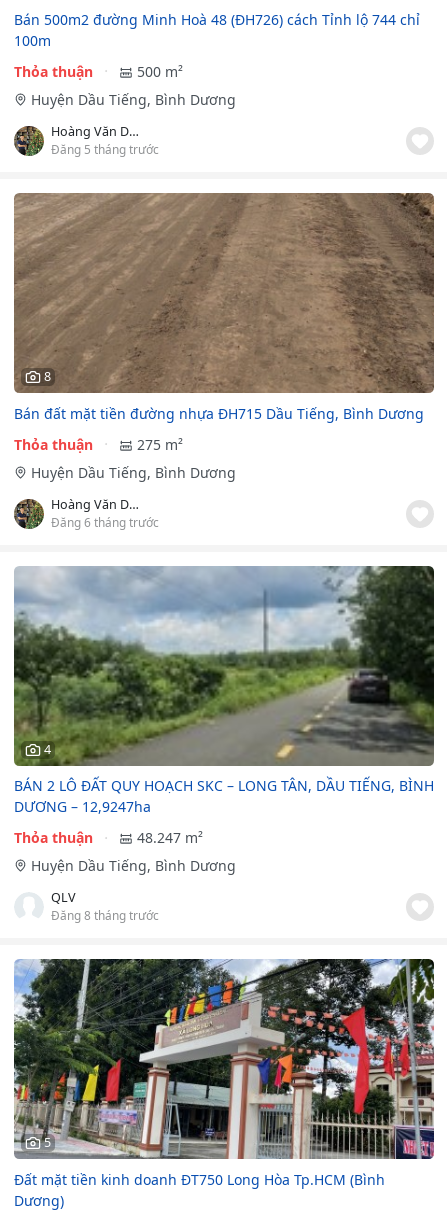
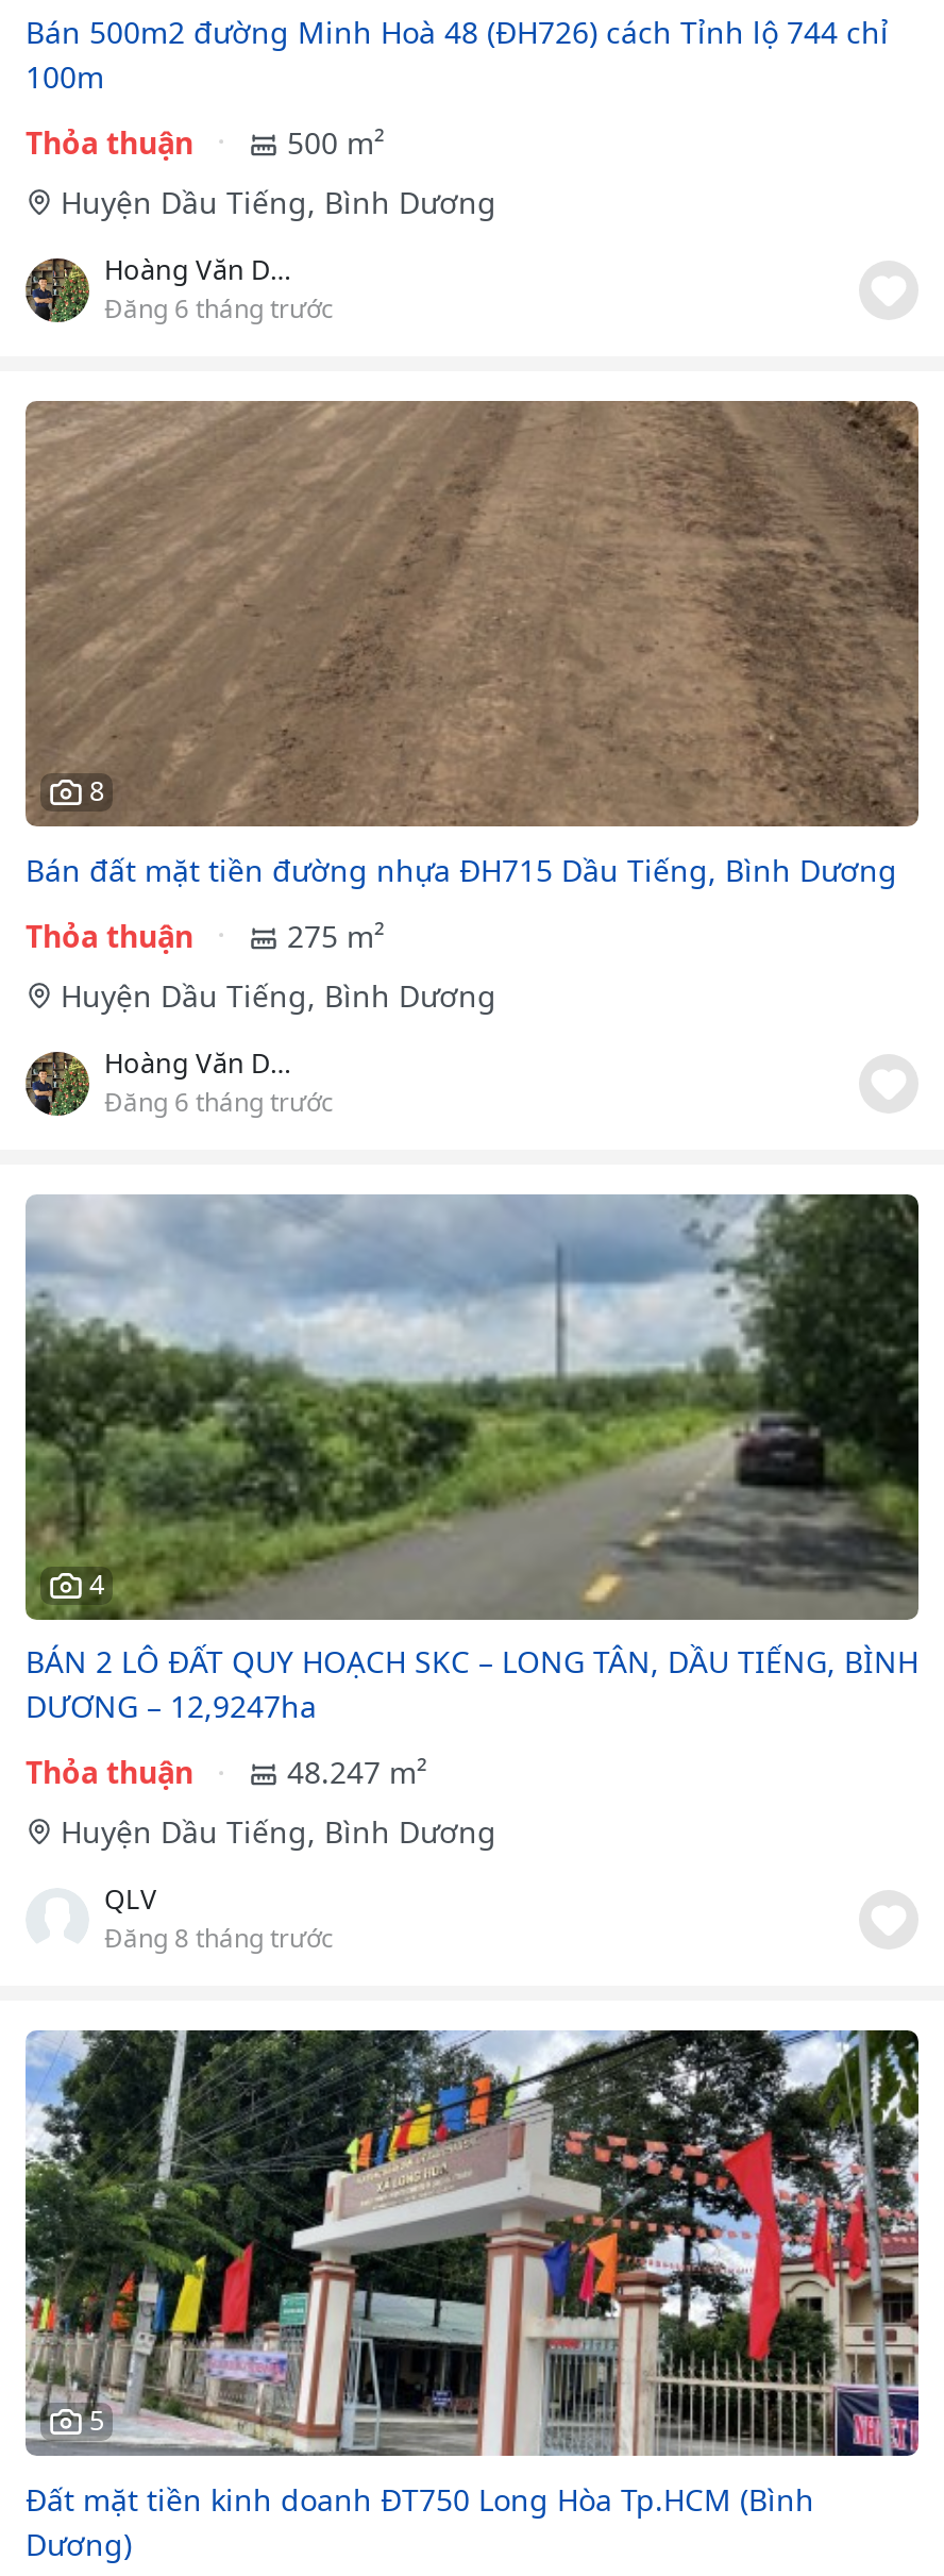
- Đăng 5 tháng trước
+ Đăng 6 tháng trước
